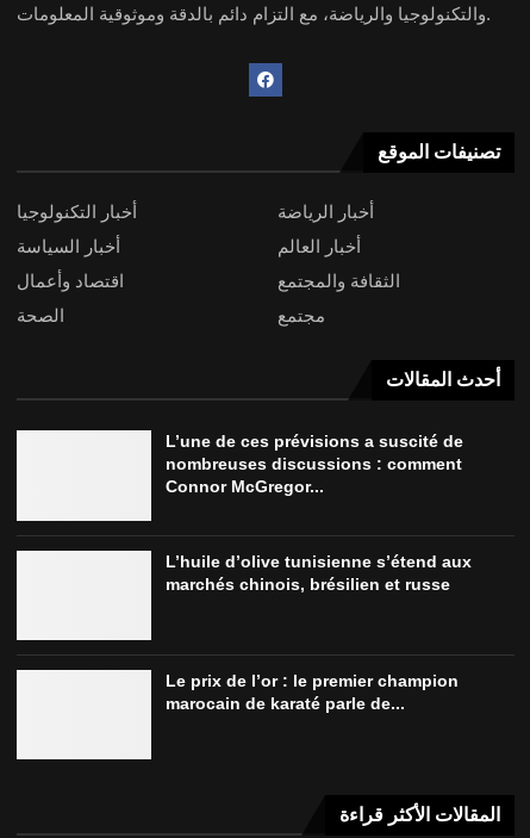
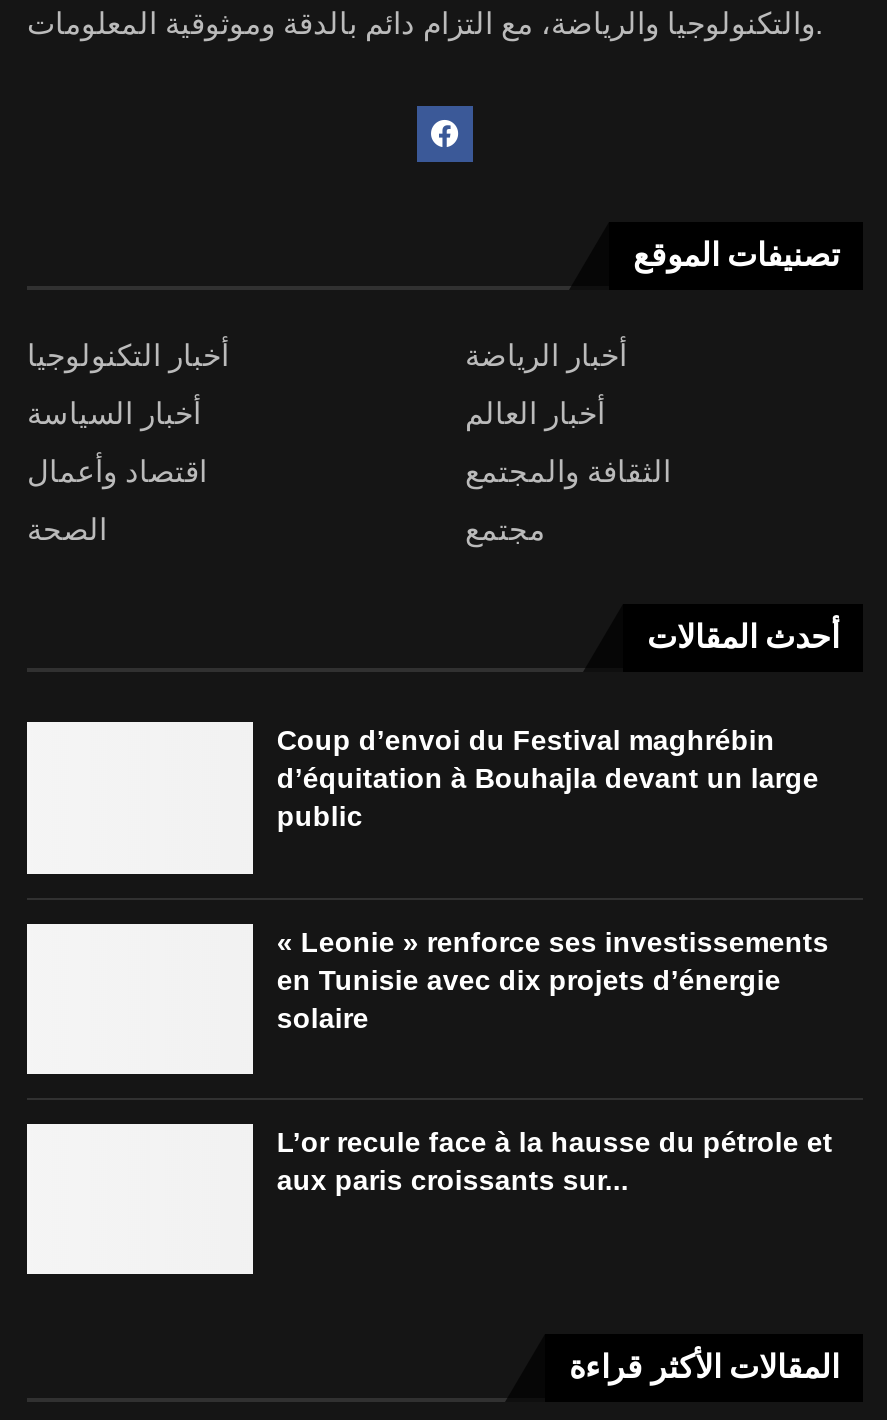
- L’une de ces prévisions a suscité de
- nombreuses discussions : comment
- Connor McGregor...
+ Coup d’envoi du Festival maghrébin
+ d’équitation à Bouhajla devant un large
+ public

- L’huile d’olive tunisienne s’étend aux
- marchés chinois, brésilien et russe
+ « Leonie » renforce ses investissements
+ en Tunisie avec dix projets d’énergie
+ solaire

- Le prix de l’or : le premier champion
- marocain de karaté parle de...
+ L’or recule face à la hausse du pétrole et
+ aux paris croissants sur...
